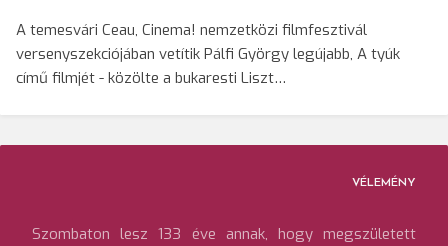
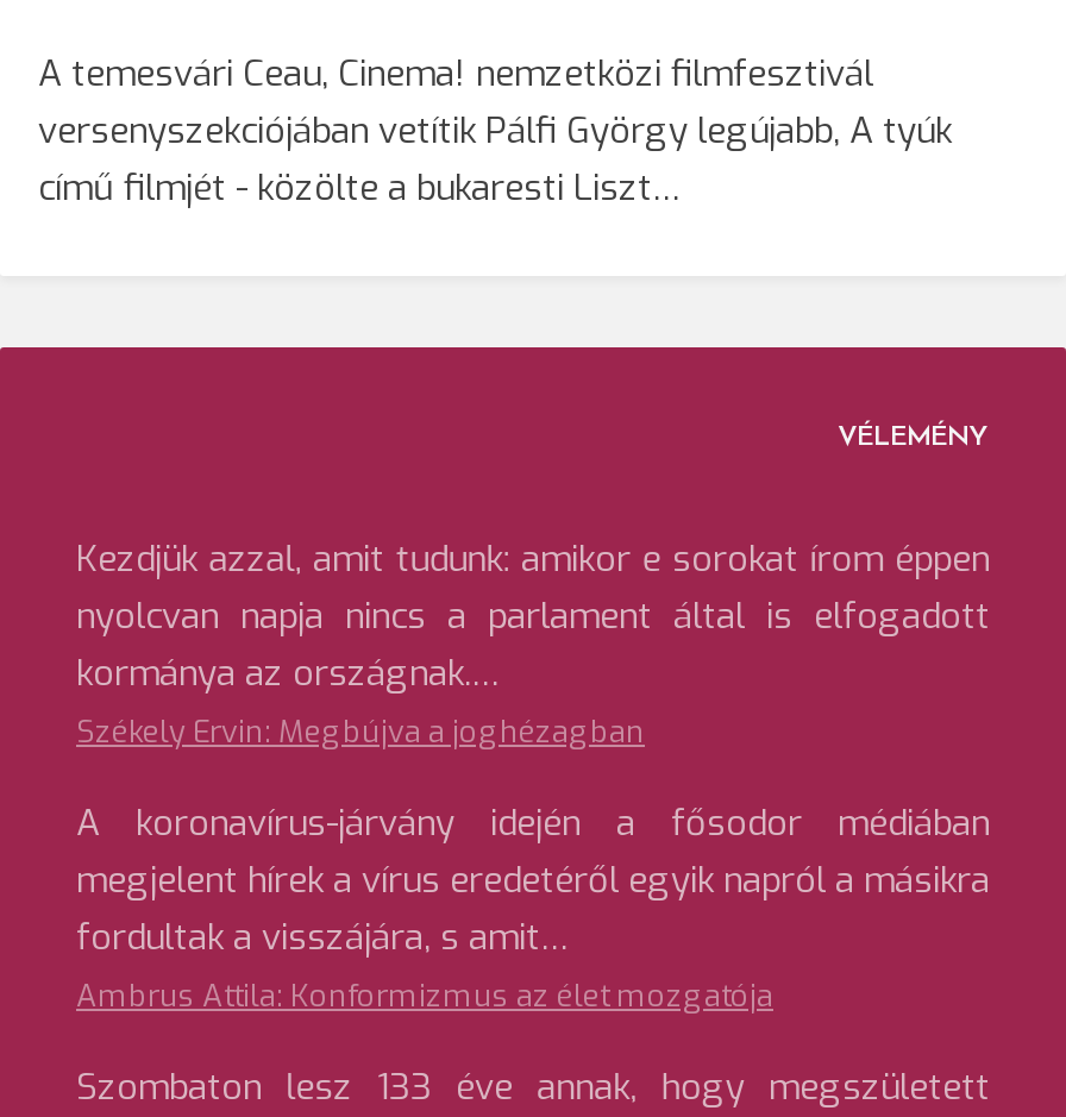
+ Kezdjük azzal, amit tudunk: amikor e sorokat írom éppen
+ nyolcvan napja nincs a parlament által is elfogadott
+ kormánya az országnak.…
+ Székely Ervin: Megbújva a joghézagban
+ A koronavírus-járvány idején a fősodor médiában
+ megjelent hírek a vírus eredetéről egyik napról a másikra
+ fordultak a visszájára, s amit…
+ Ambrus Attila: Konformizmus az élet mozgatója
